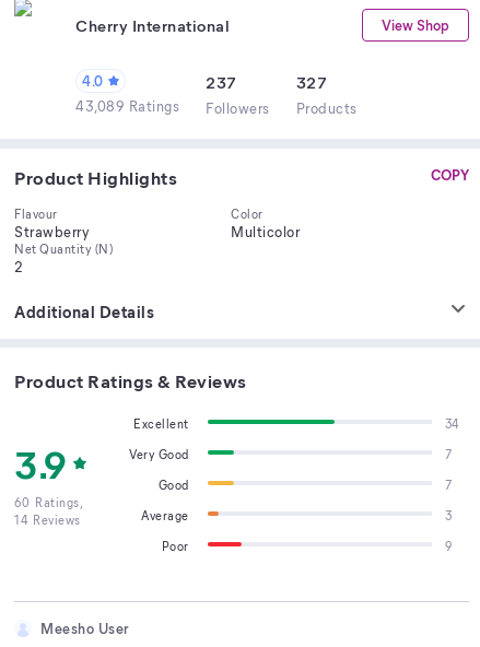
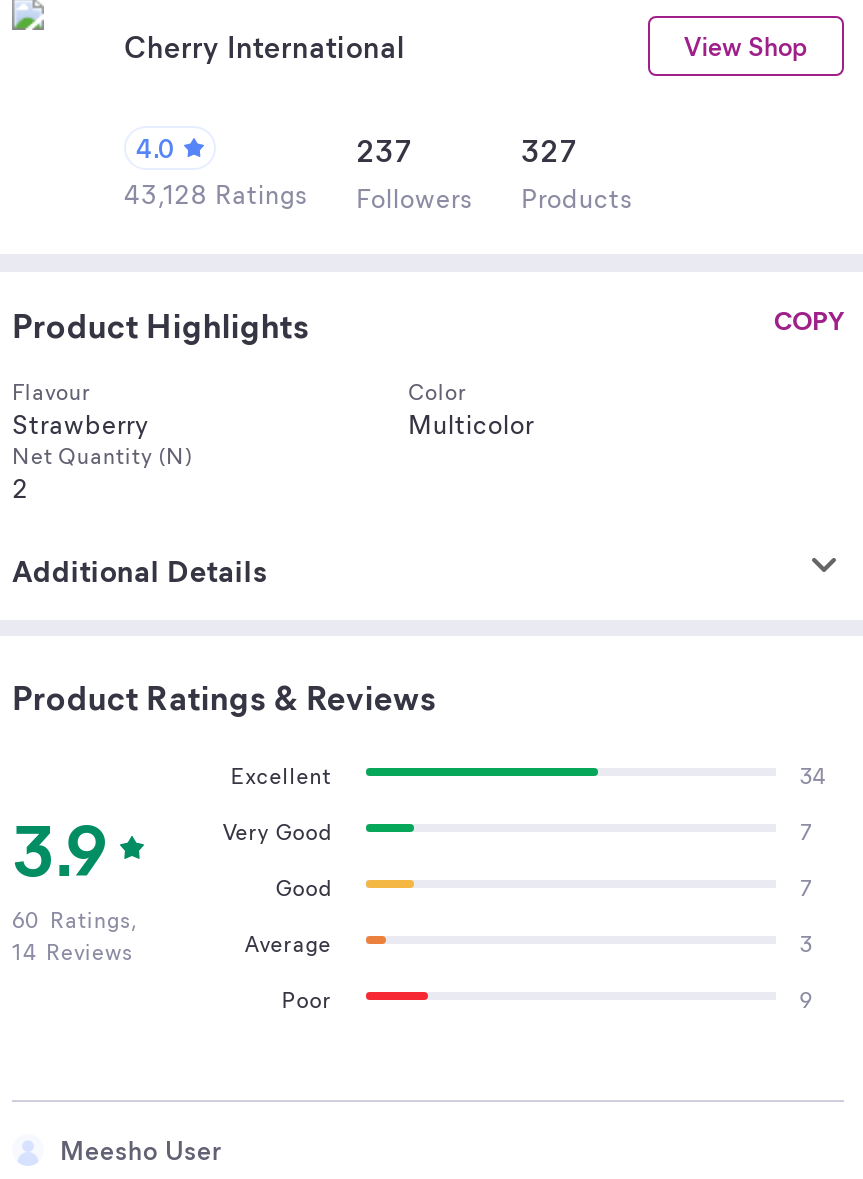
- 43,089 Ratings Followers Products
+ 43,128 Ratings Followers Products
